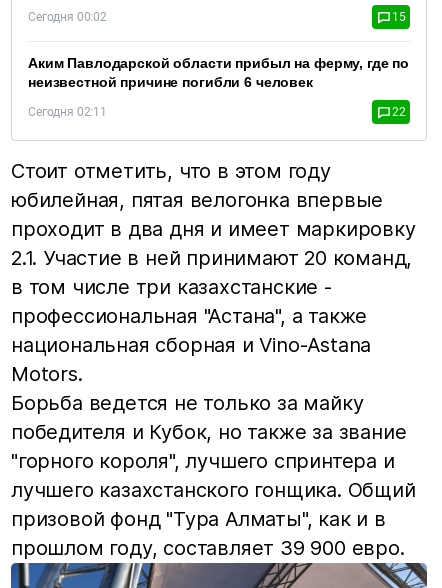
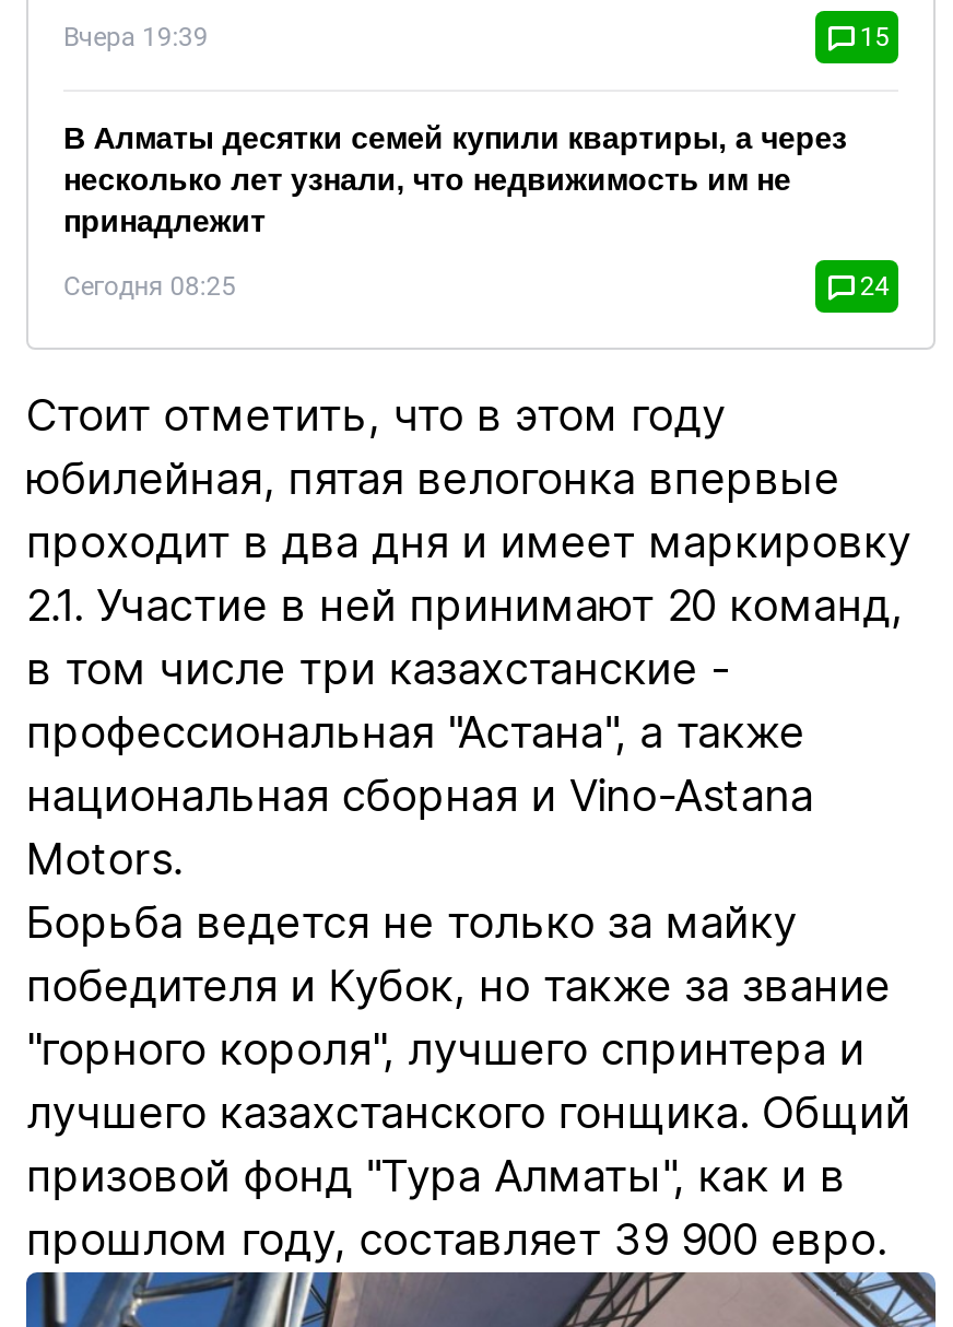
- Сегодня 00:02
+ Вчера 19:39

- Аким Павлодарской области прибыл на ферму, где по
- неизвестной причине погибли 6 человек
+ В Алматы десятки семей купили квартиры, а через
+ несколько лет узнали, что недвижимость им не
+ принадлежит

- Сегодня 02:11
- 22
+ Сегодня 08:25
+ 24
